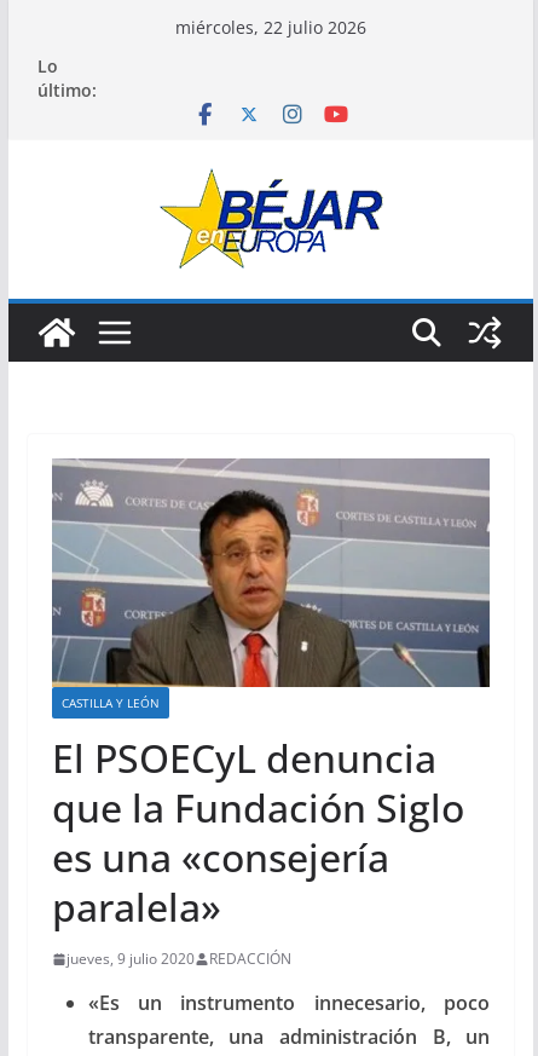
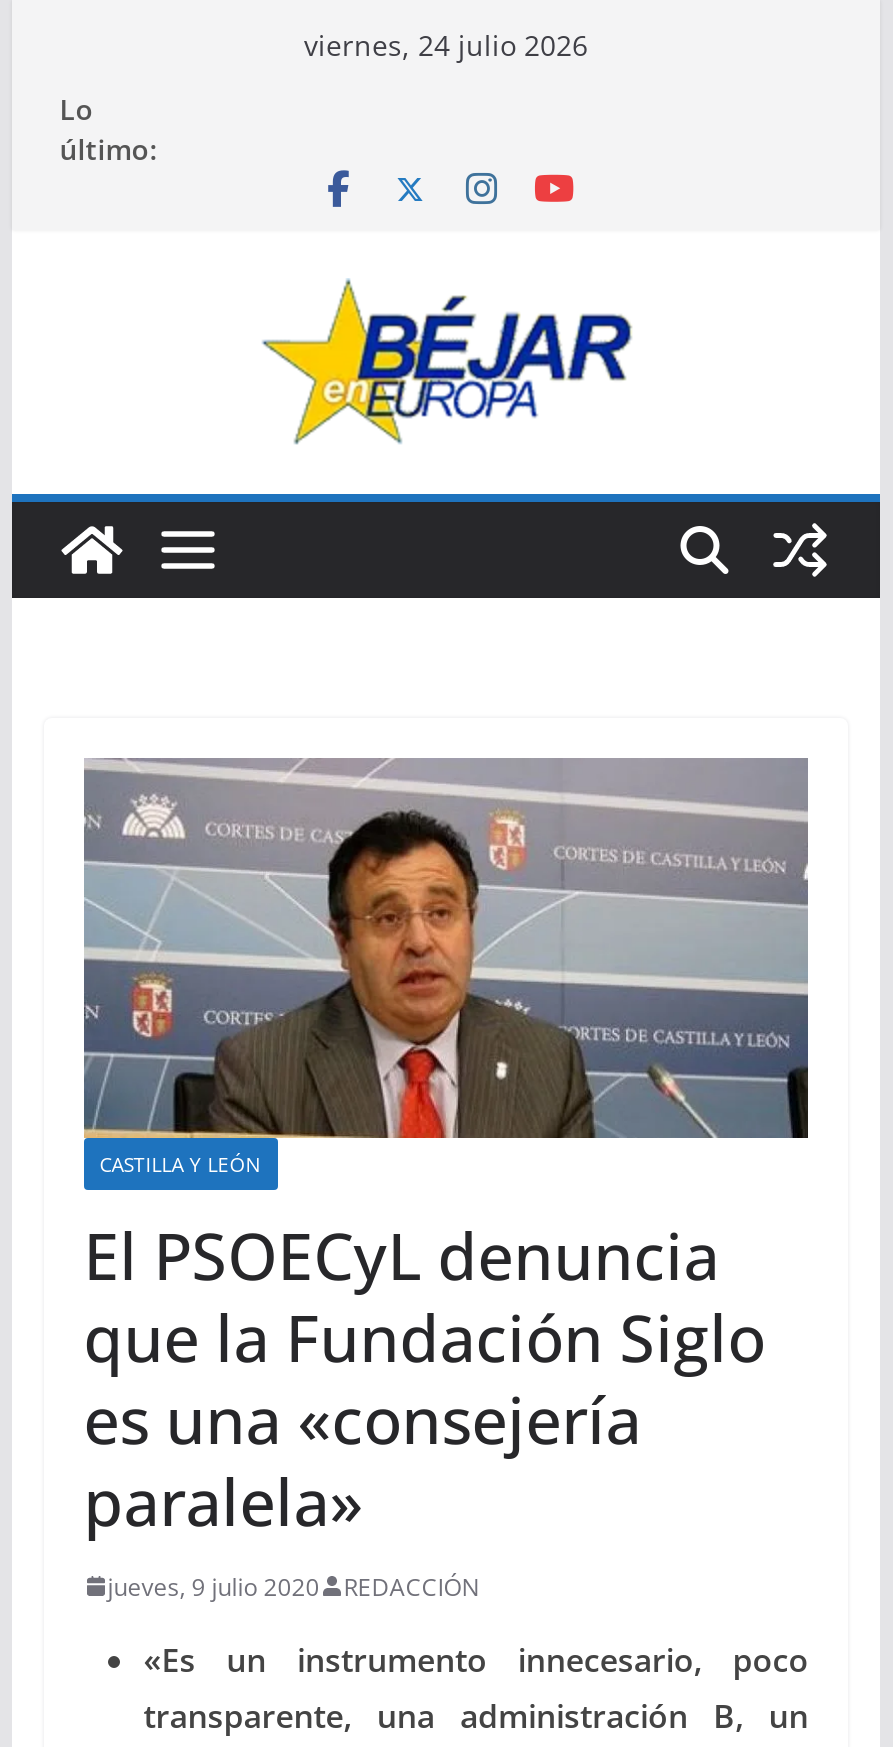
- miércoles, 22 julio 2026
+ viernes, 24 julio 2026
